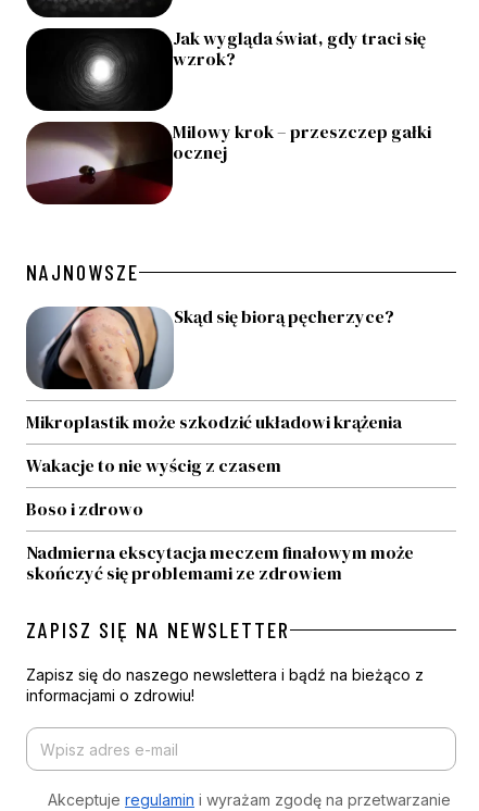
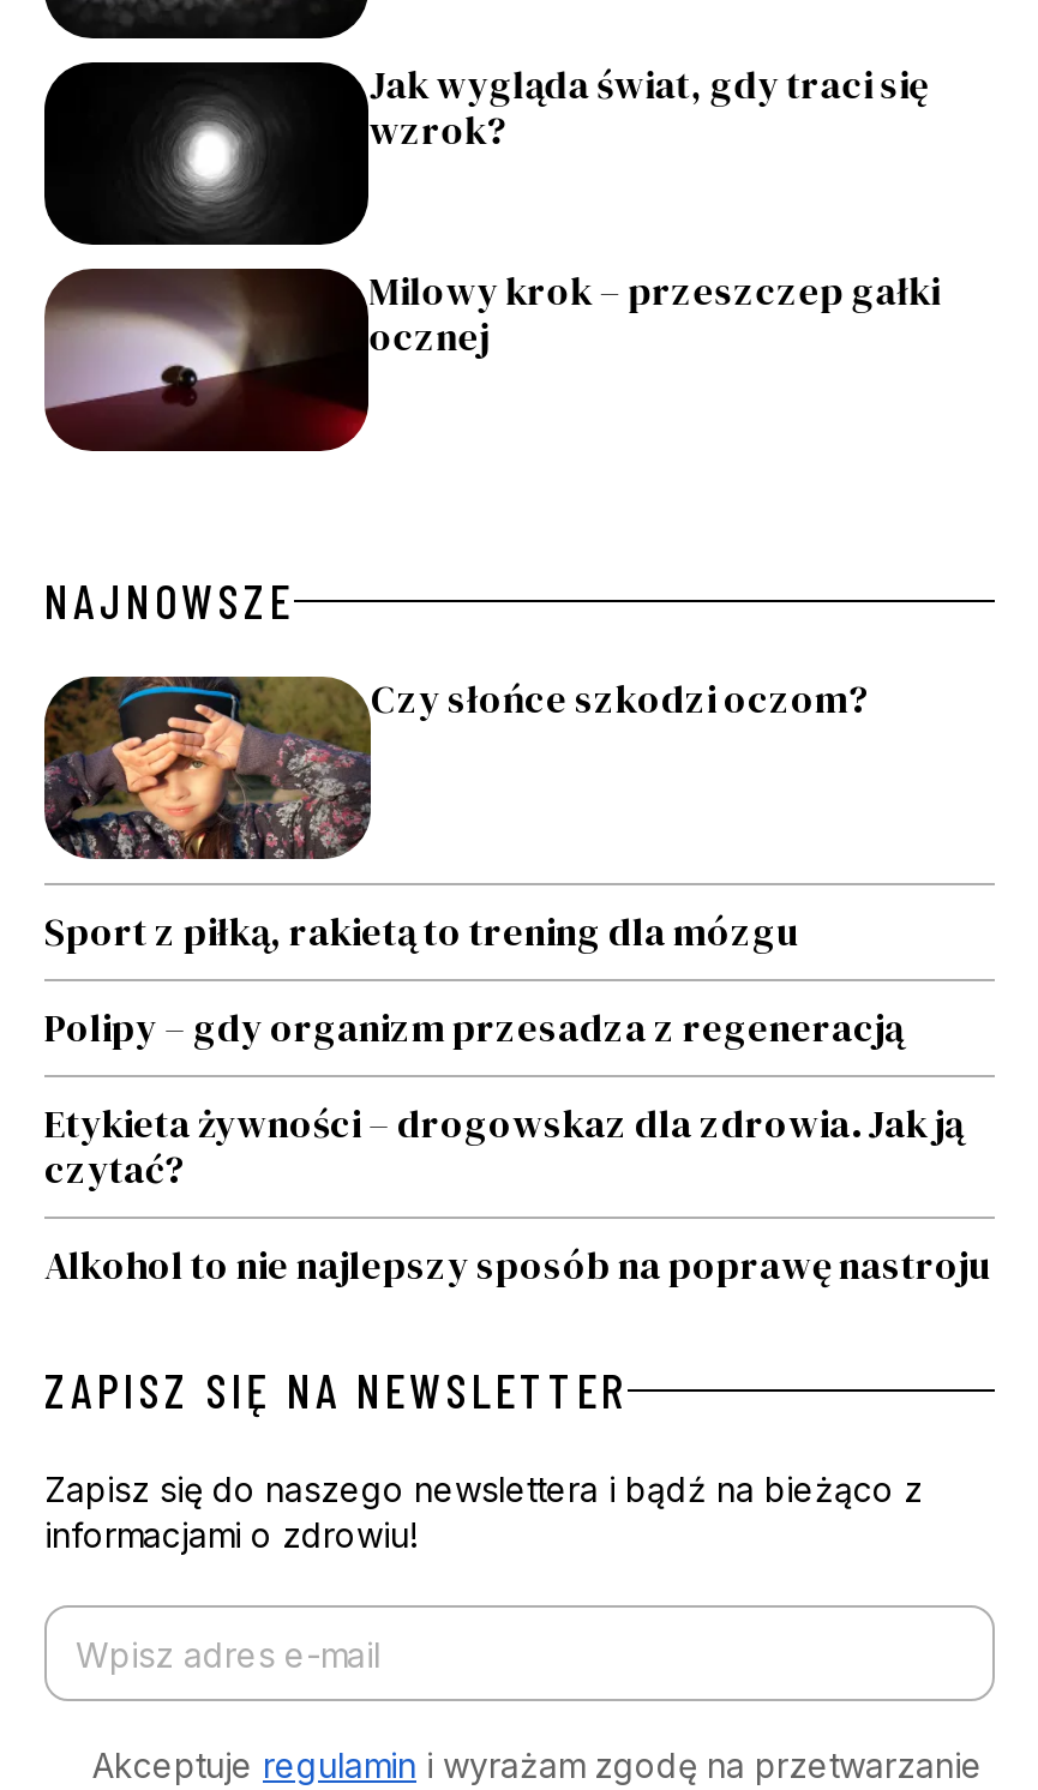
- [image]
- Skąd się biorą pęcherzyce?
+ [image]
+ Czy słońce szkodzi oczom?

- Mikroplastik może szkodzić układowi krążenia
+ Sport z piłką, rakietą to trening dla mózgu

- Wakacje to nie wyścig z czasem
+ Polipy – gdy organizm przesadza z regeneracją

- Boso i zdrowo
+ Etykieta żywności – drogowskaz dla zdrowia. Jak ją
+ czytać?

- Nadmierna ekscytacja meczem finałowym może
- skończyć się problemami ze zdrowiem
+ Alkohol to nie najlepszy sposób na poprawę nastroju
